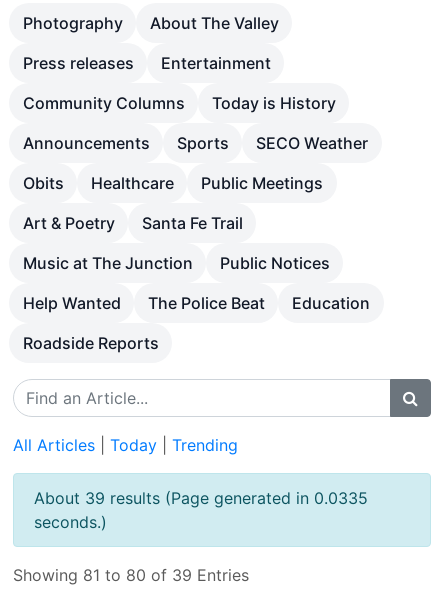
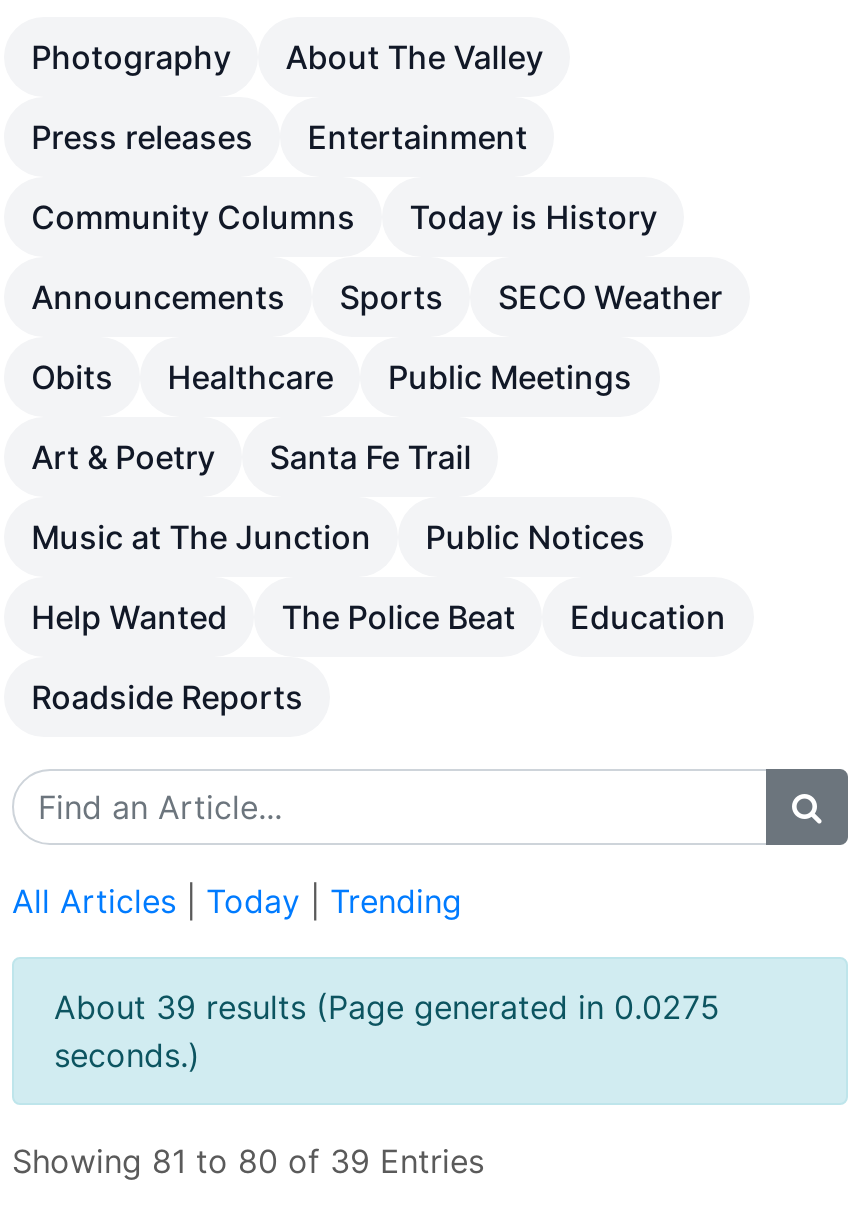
- About 39 results (Page generated in 0.0335
+ About 39 results (Page generated in 0.0275
